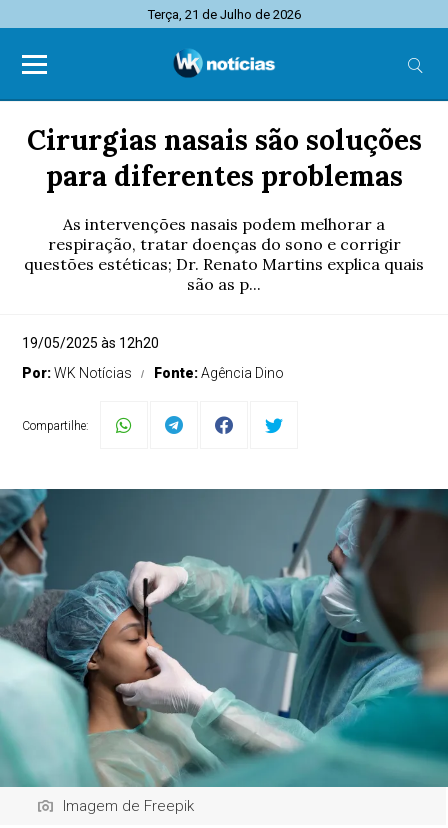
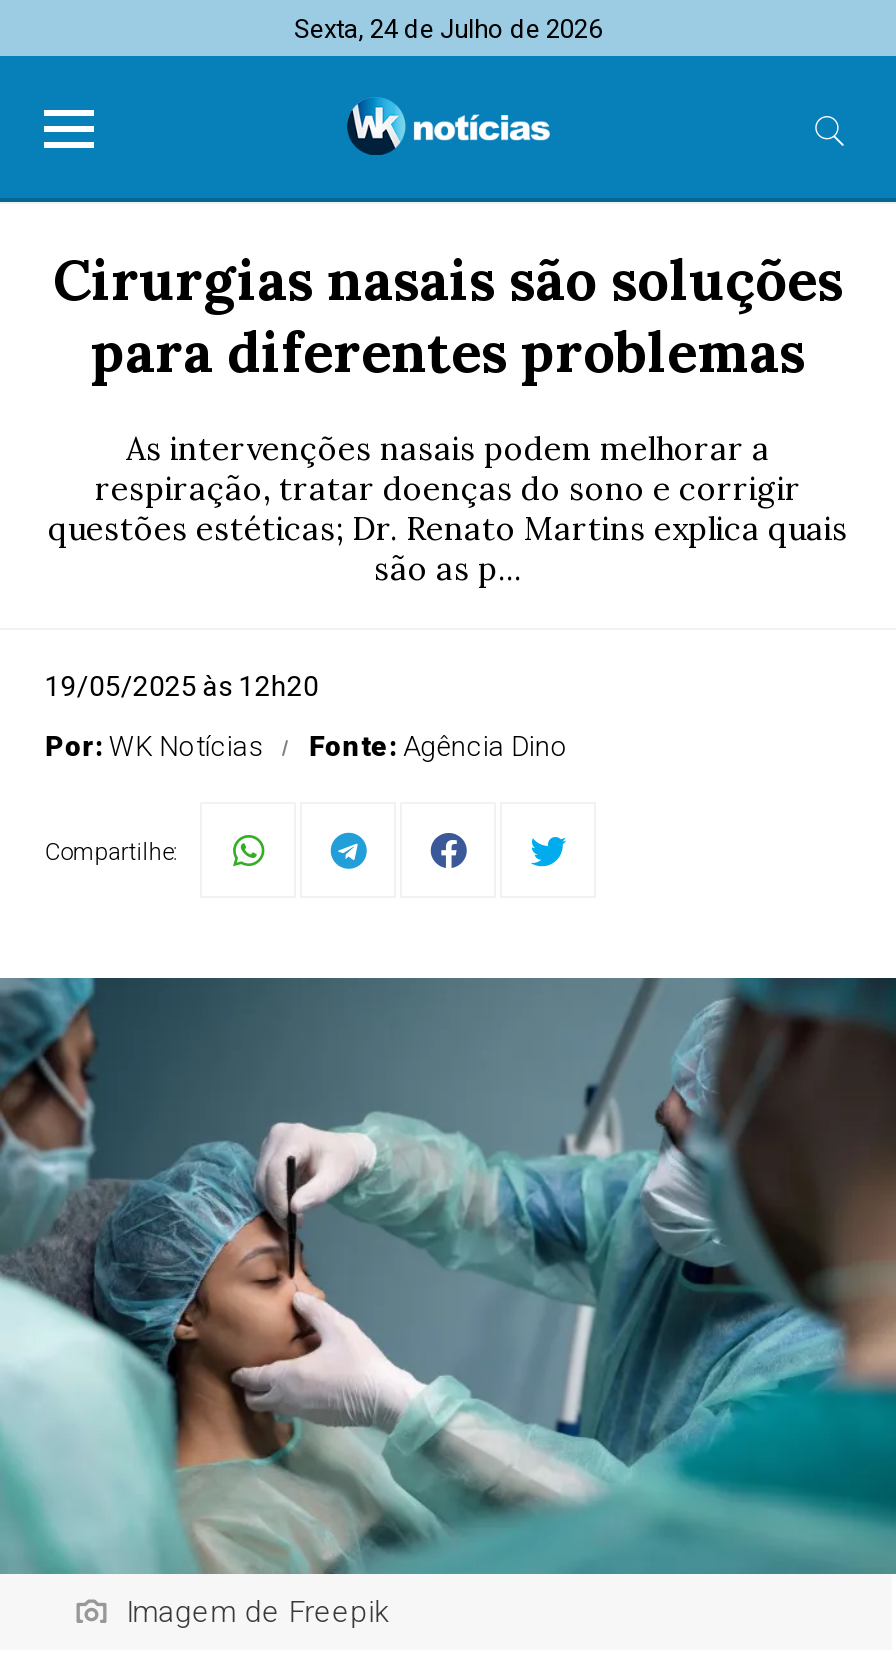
- Terça, 21 de Julho de 2026
+ Sexta, 24 de Julho de 2026
